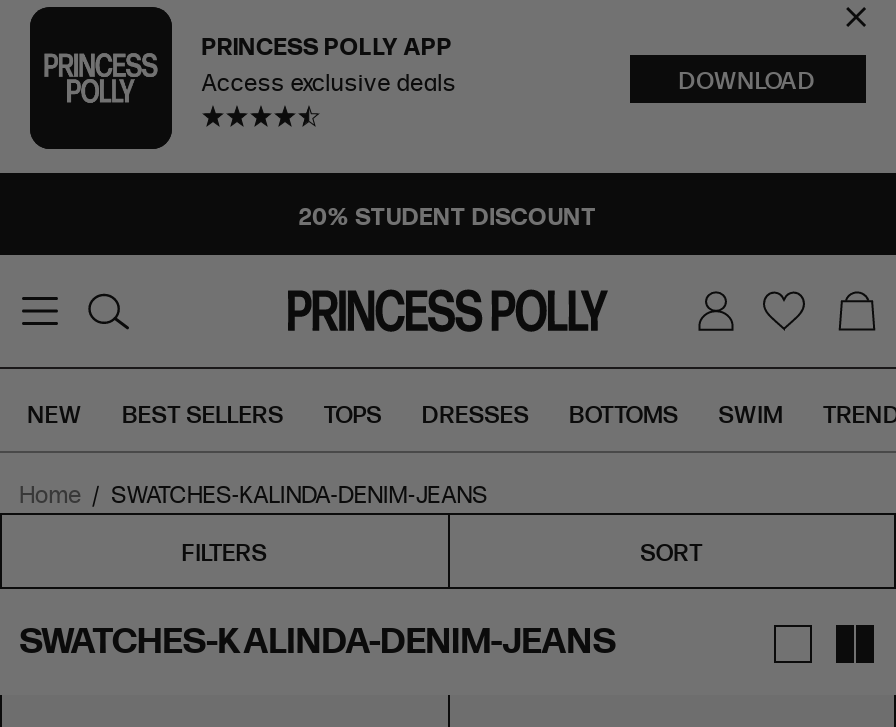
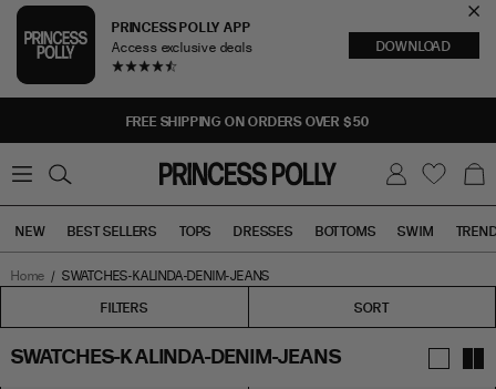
- 20% STUDENT DISCOUNT
+ FREE SHIPPING ON ORDERS OVER $50
